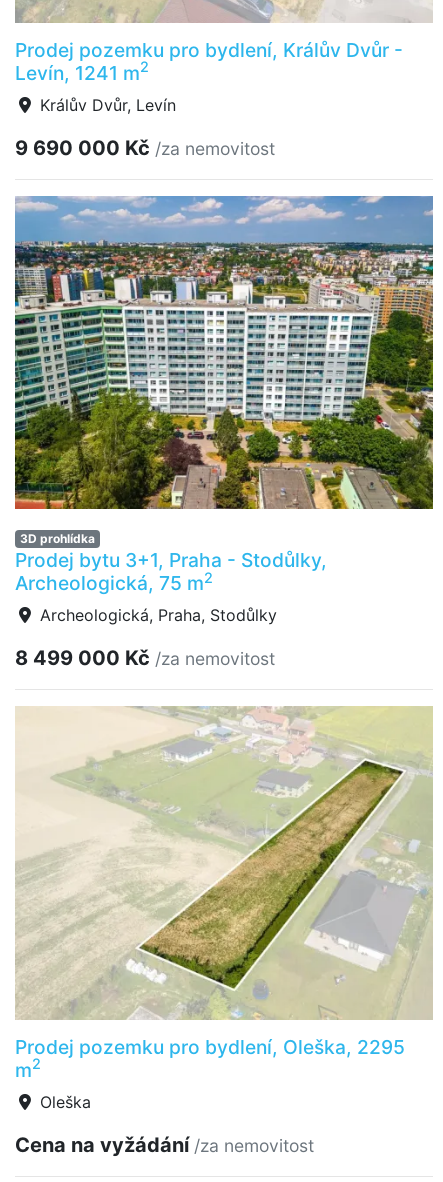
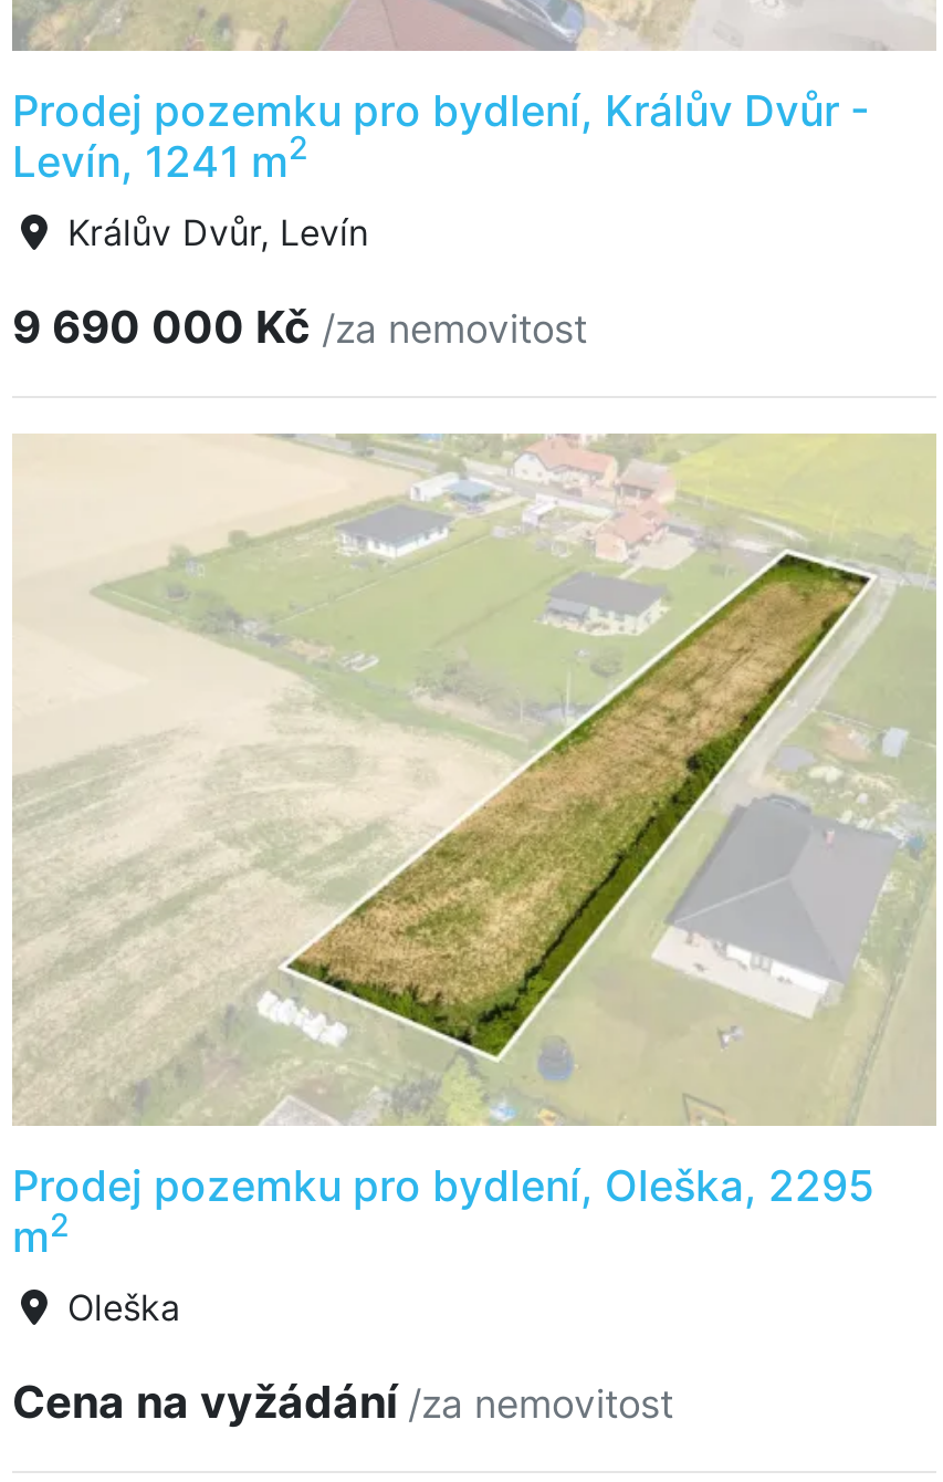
- [image]
- 3D prohlídka
- Prodej bytu 3+1, Praha - Stodůlky,
- Archeologická, 75 m2
- Archeologická, Praha, Stodůlky
- 8 499 000 Kč /za nemovitost
